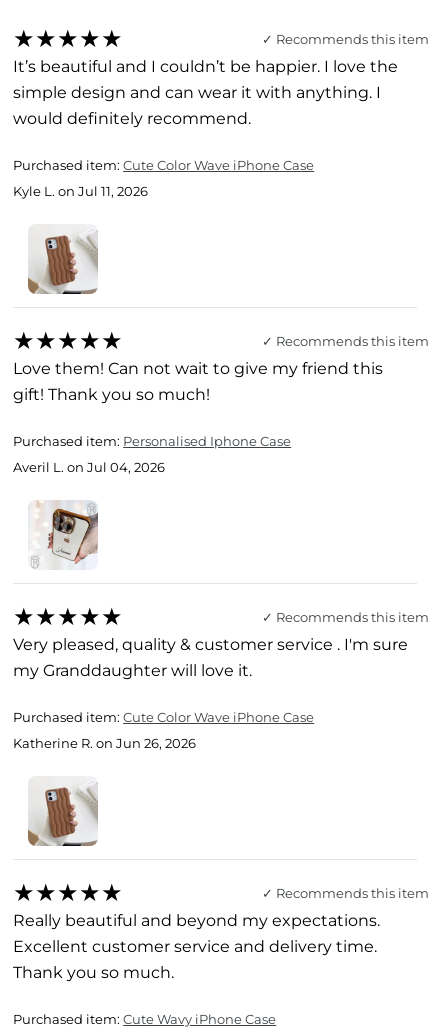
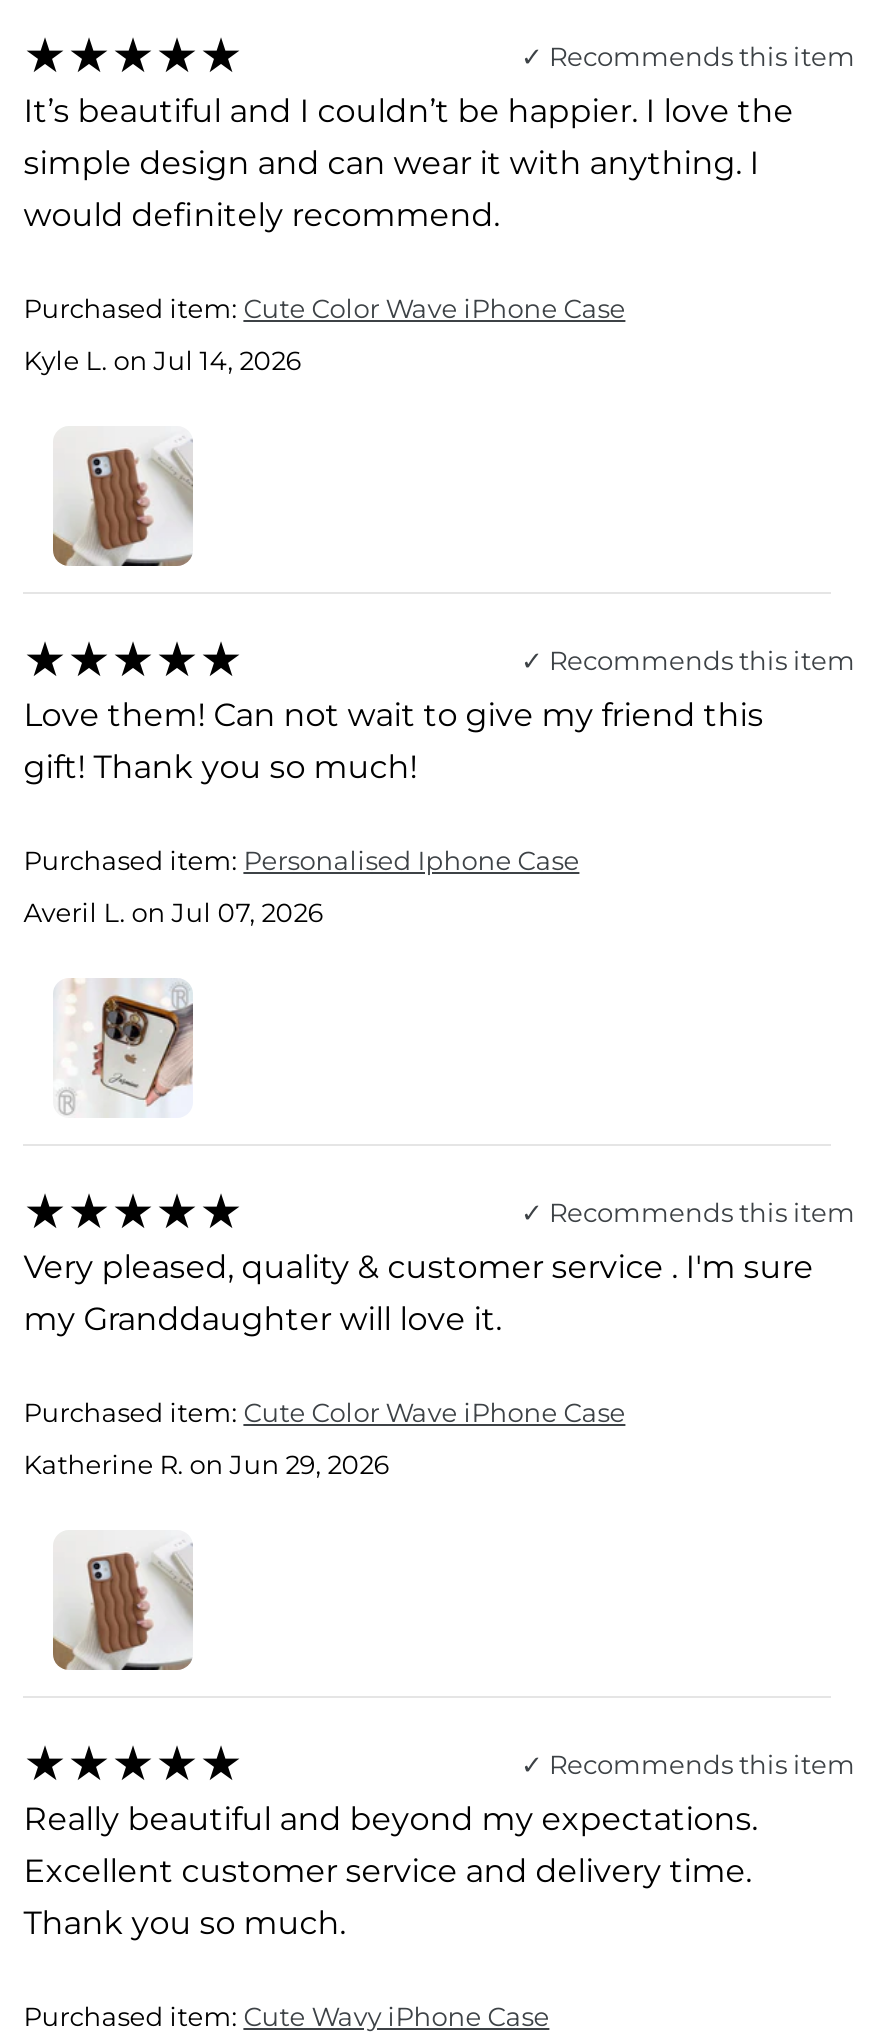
- Kyle L. on Jul 11, 2026
+ Kyle L. on Jul 14, 2026

- Averil L. on Jul 04, 2026
+ Averil L. on Jul 07, 2026

- Katherine R. on Jun 26, 2026
+ Katherine R. on Jun 29, 2026
